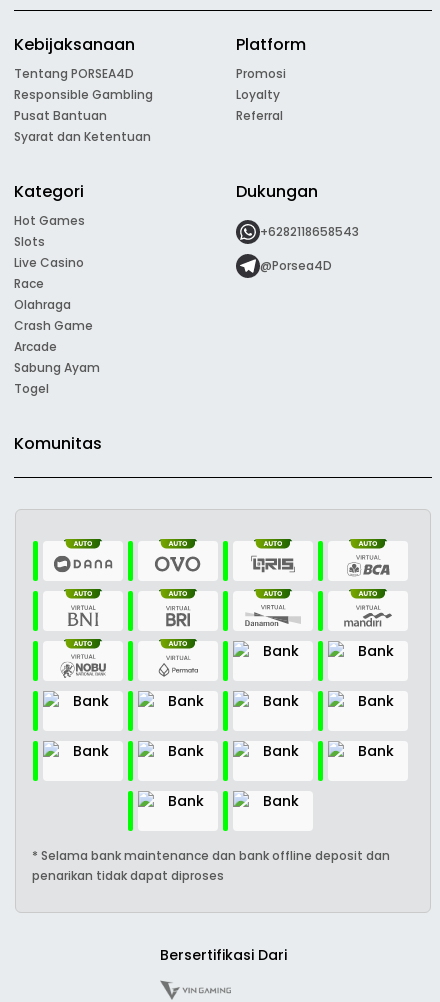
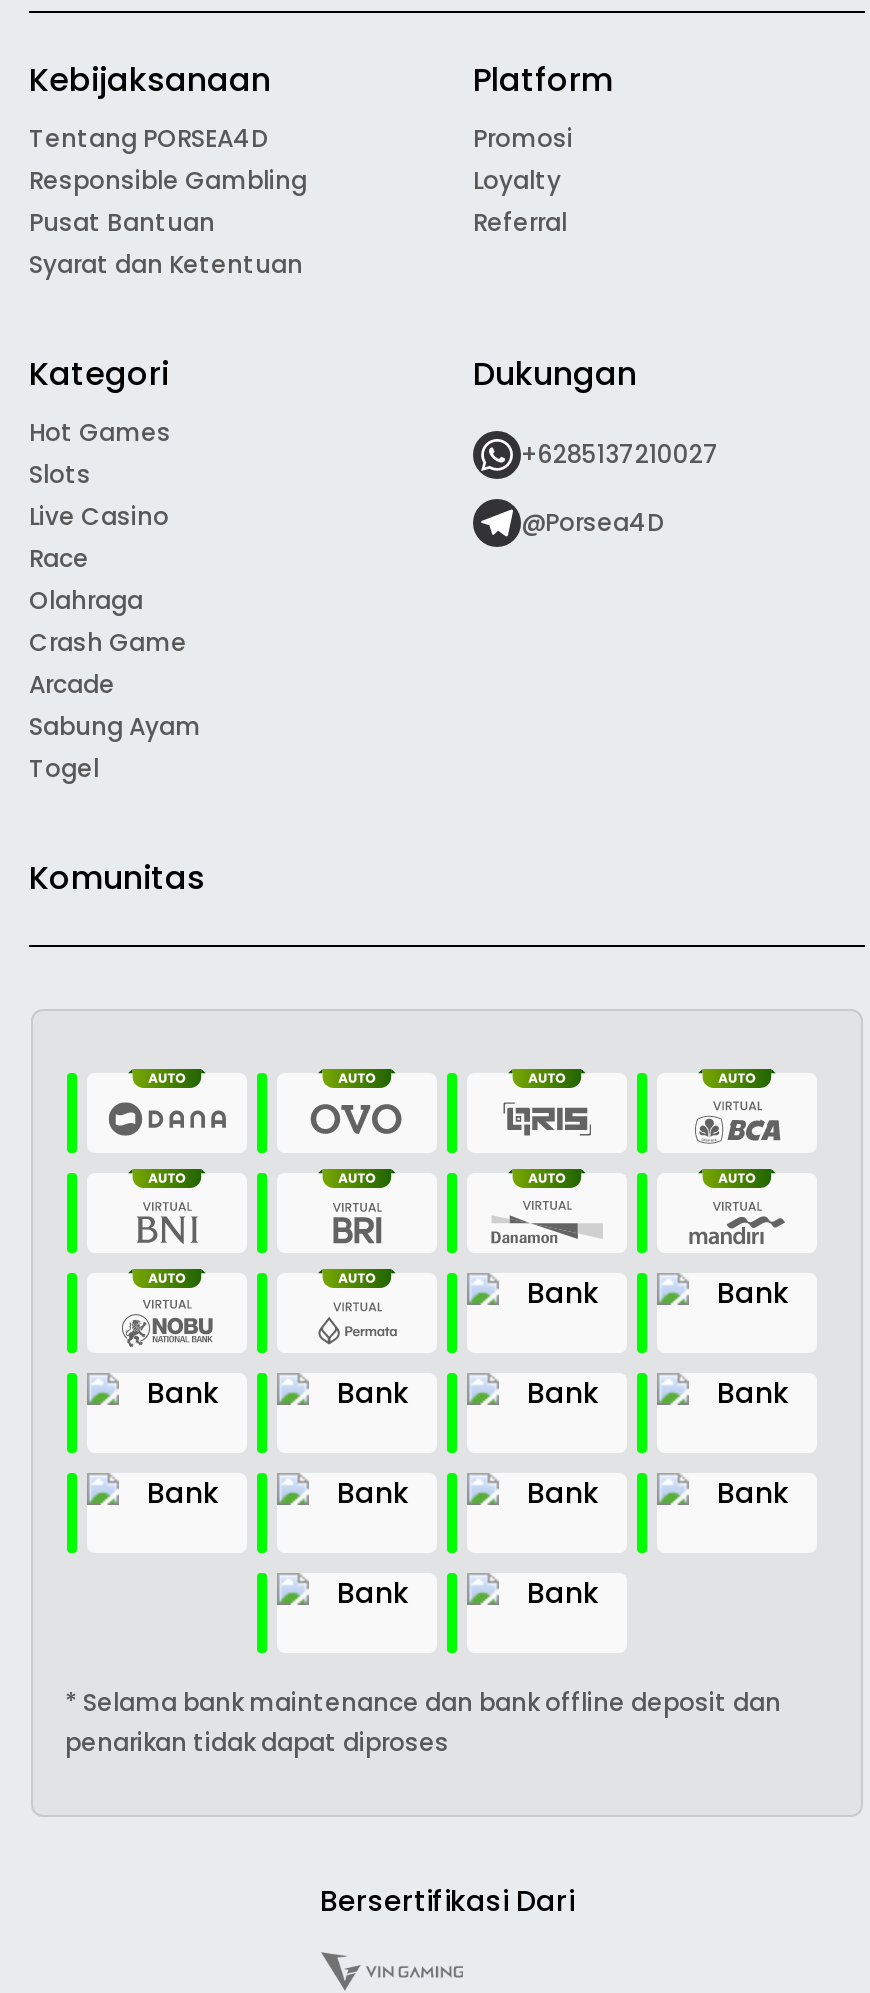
- +6282118658543
+ +6285137210027
